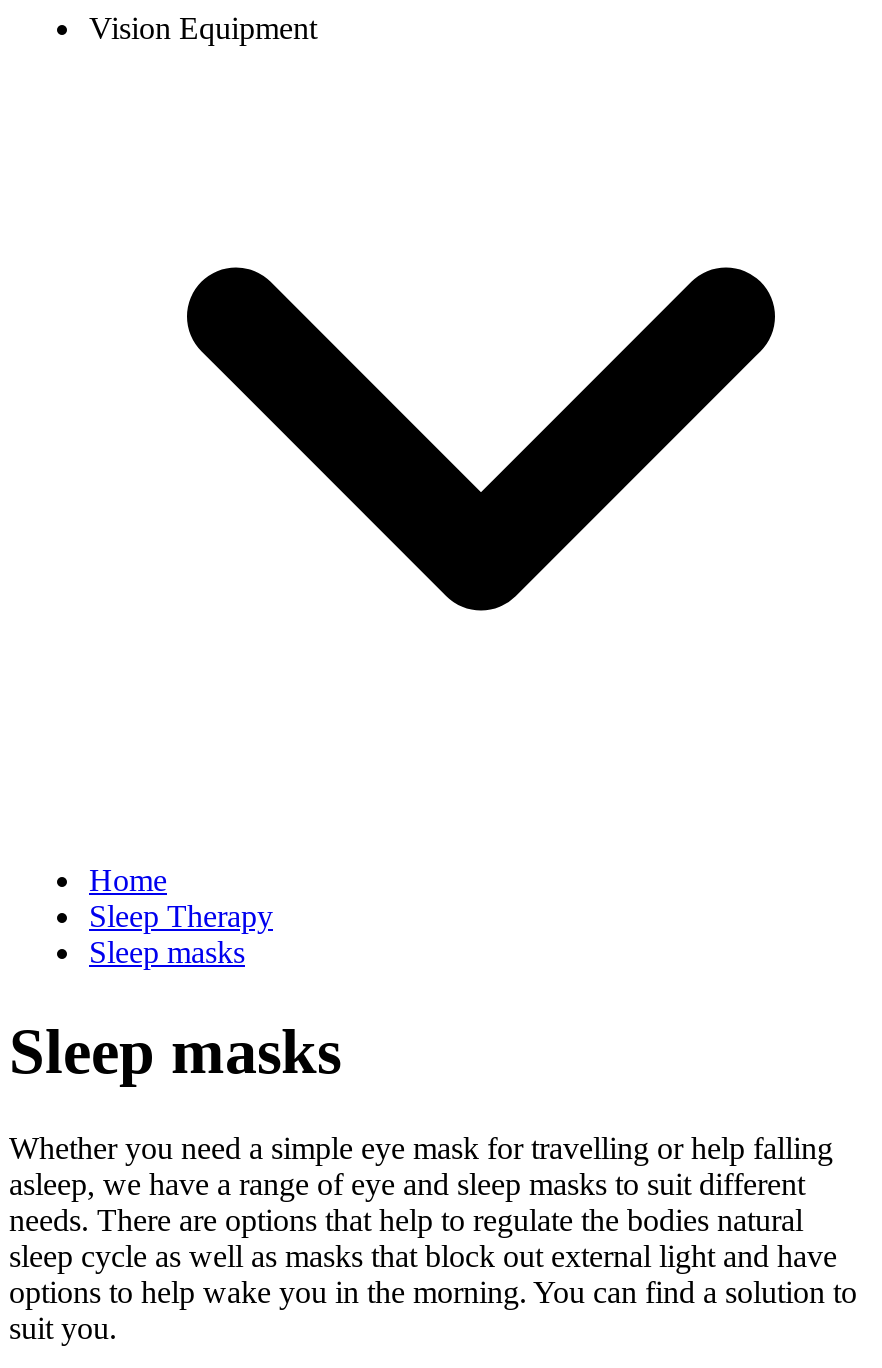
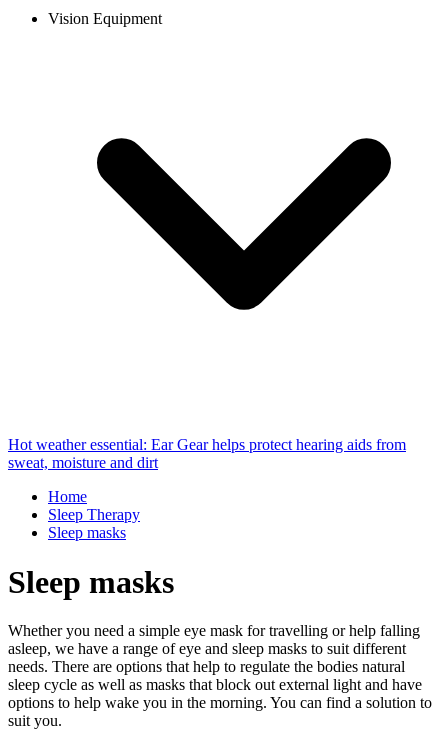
+ Hot weather essential: Ear Gear helps protect hearing aids from
+ sweat, moisture and dirt
